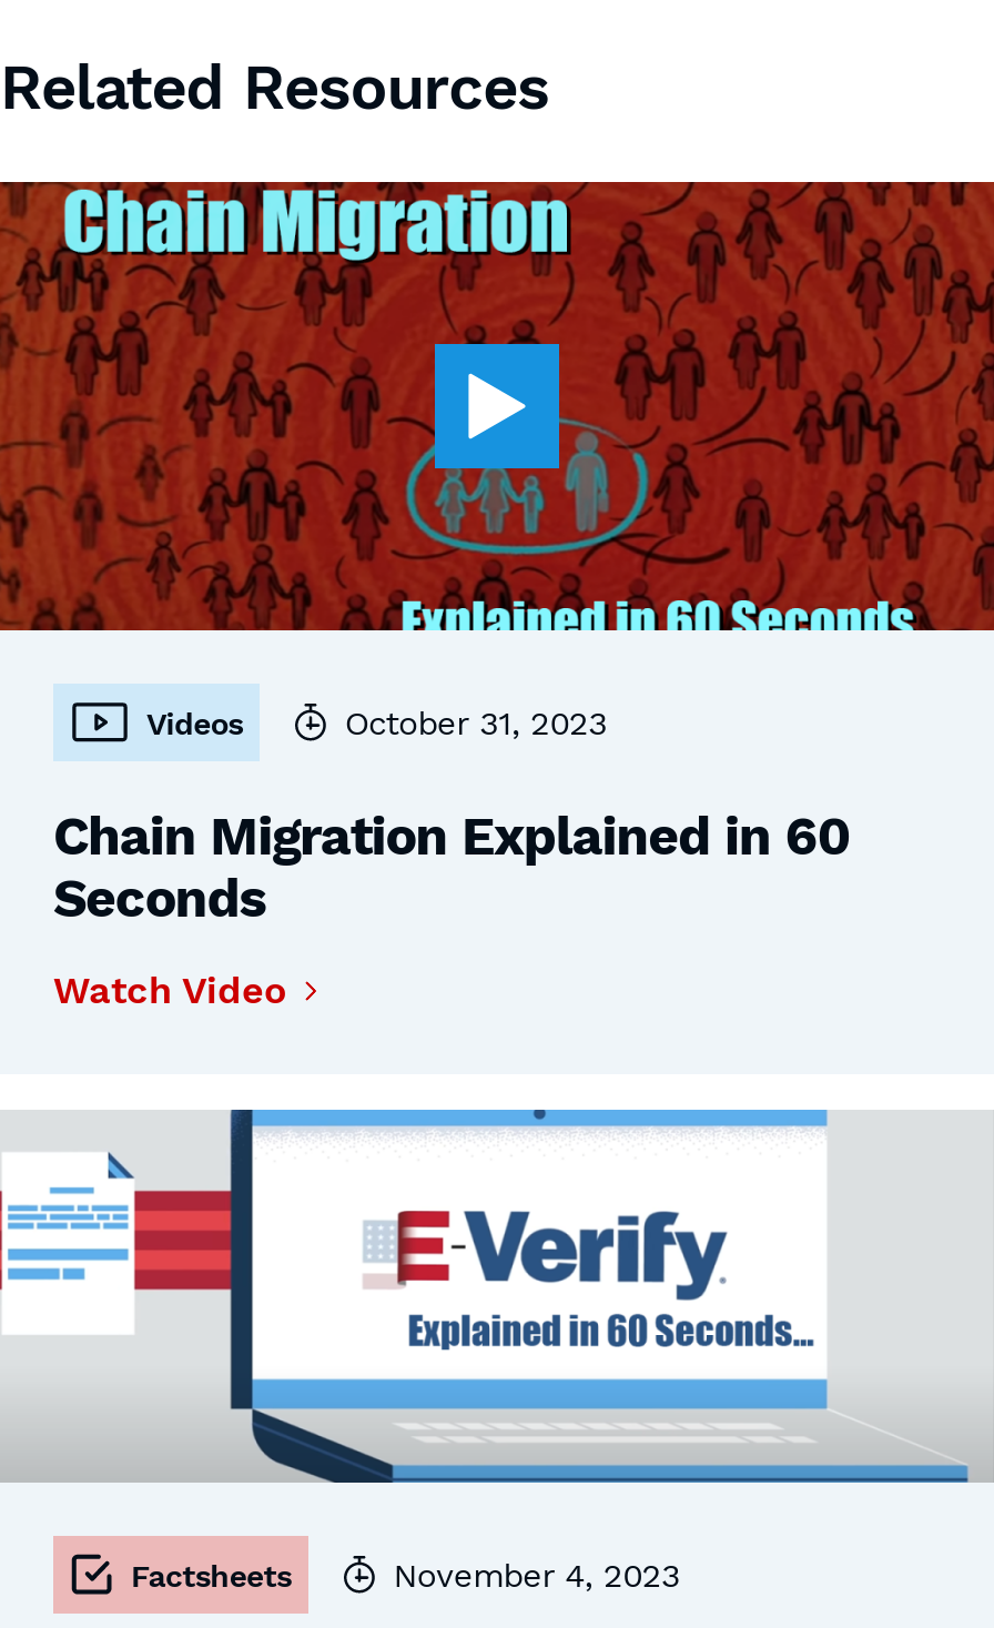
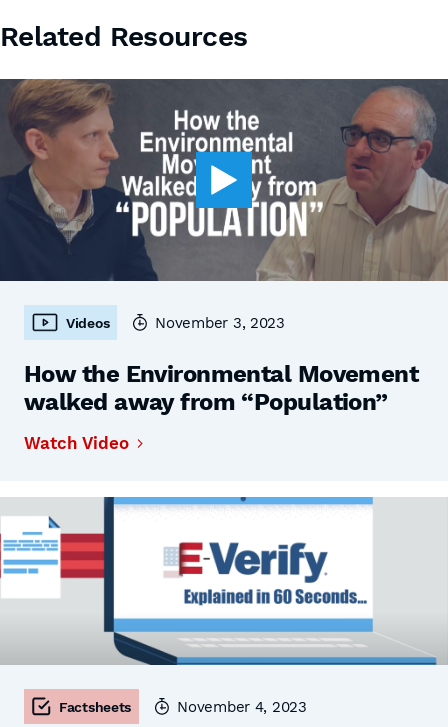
- [image]
- October 31, 2023
+ [image]
+ November 3, 2023

- Chain Migration Explained in 60
- Seconds
+ How the Environmental Movement
+ walked away from “Population”
